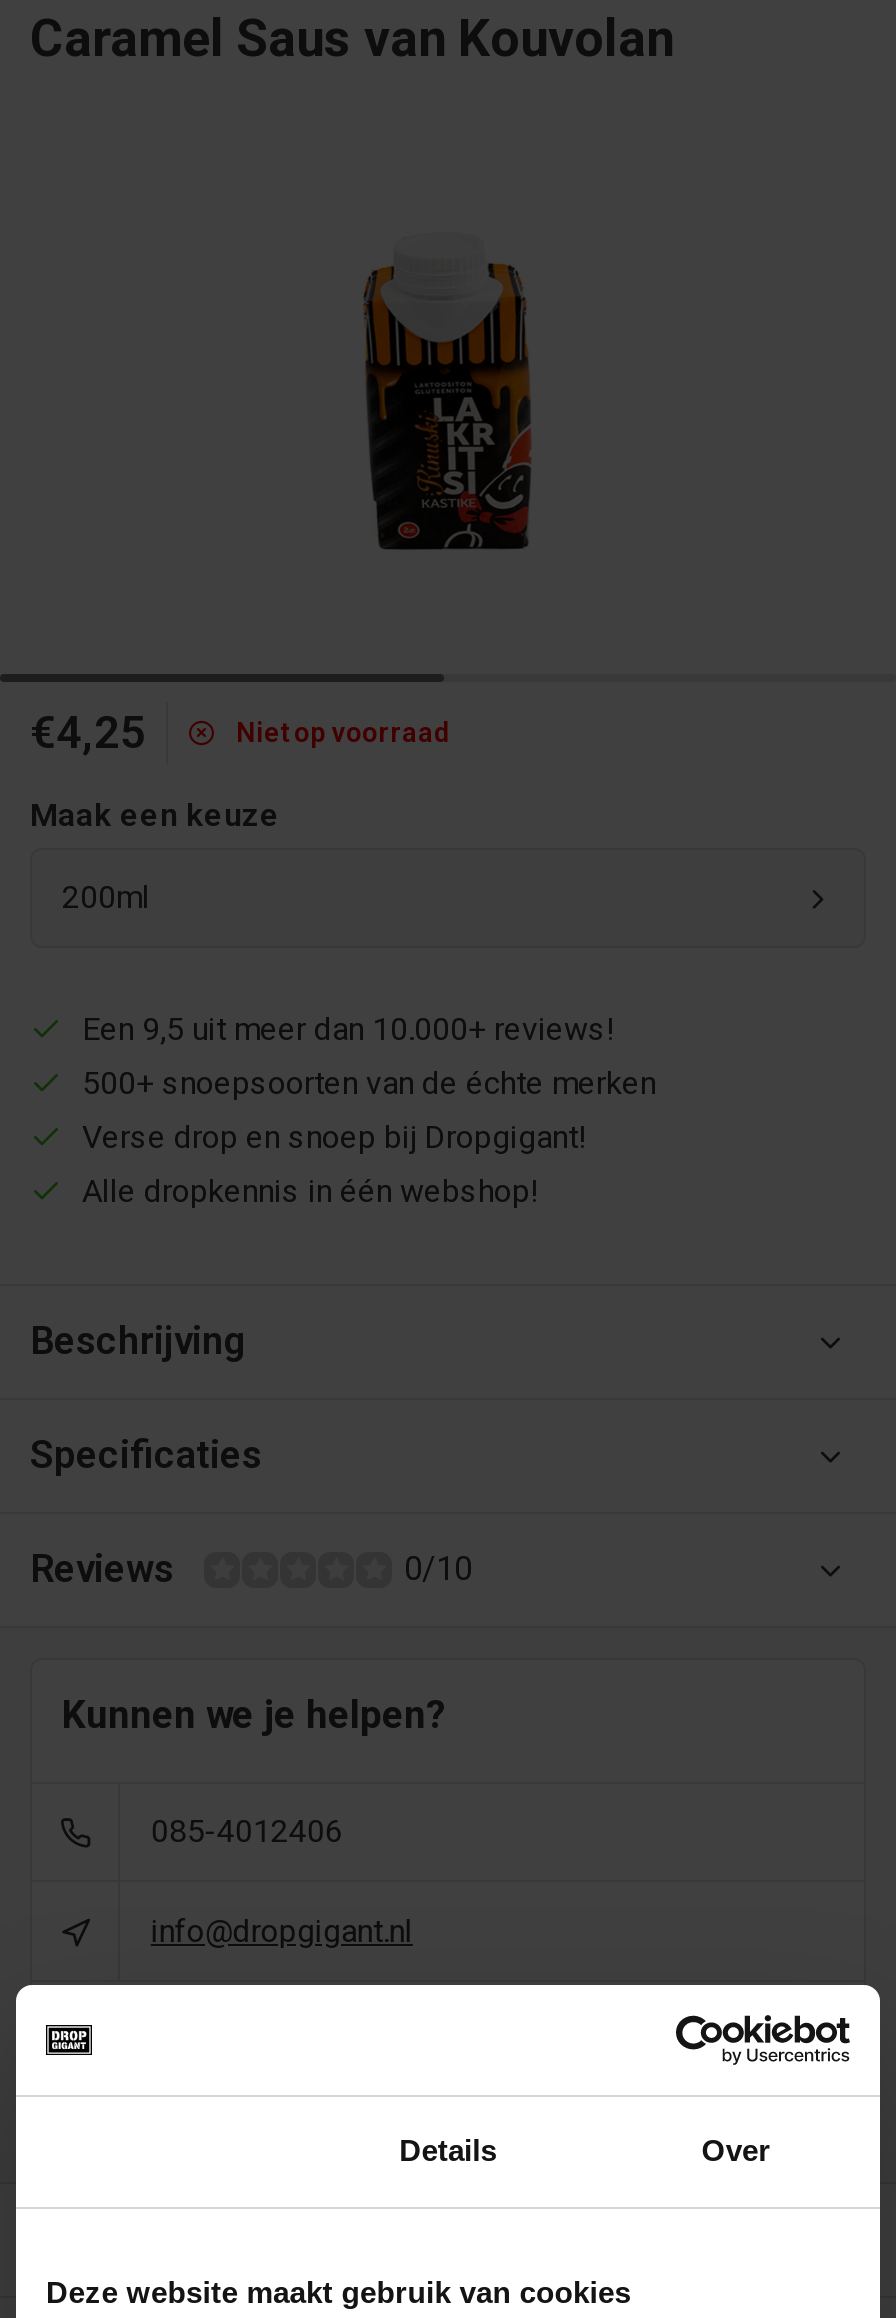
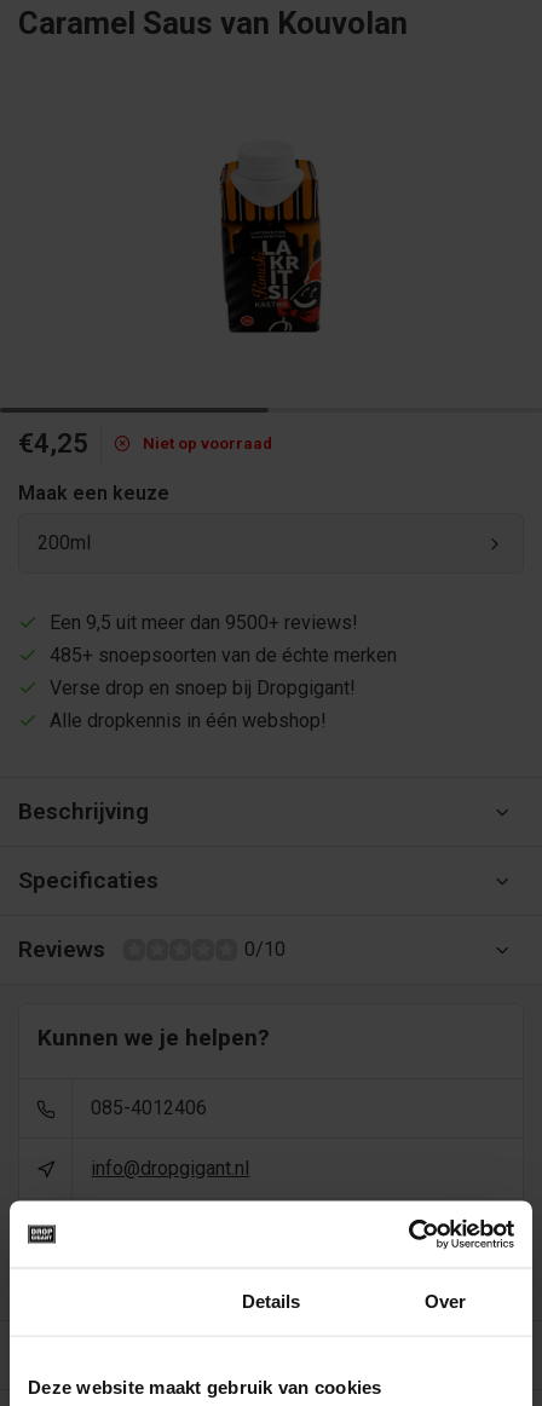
- Een 9,5 uit meer dan 10.000+ reviews!
+ Een 9,5 uit meer dan 9500+ reviews!

- 500+ snoepsoorten van de échte merken
+ 485+ snoepsoorten van de échte merken
